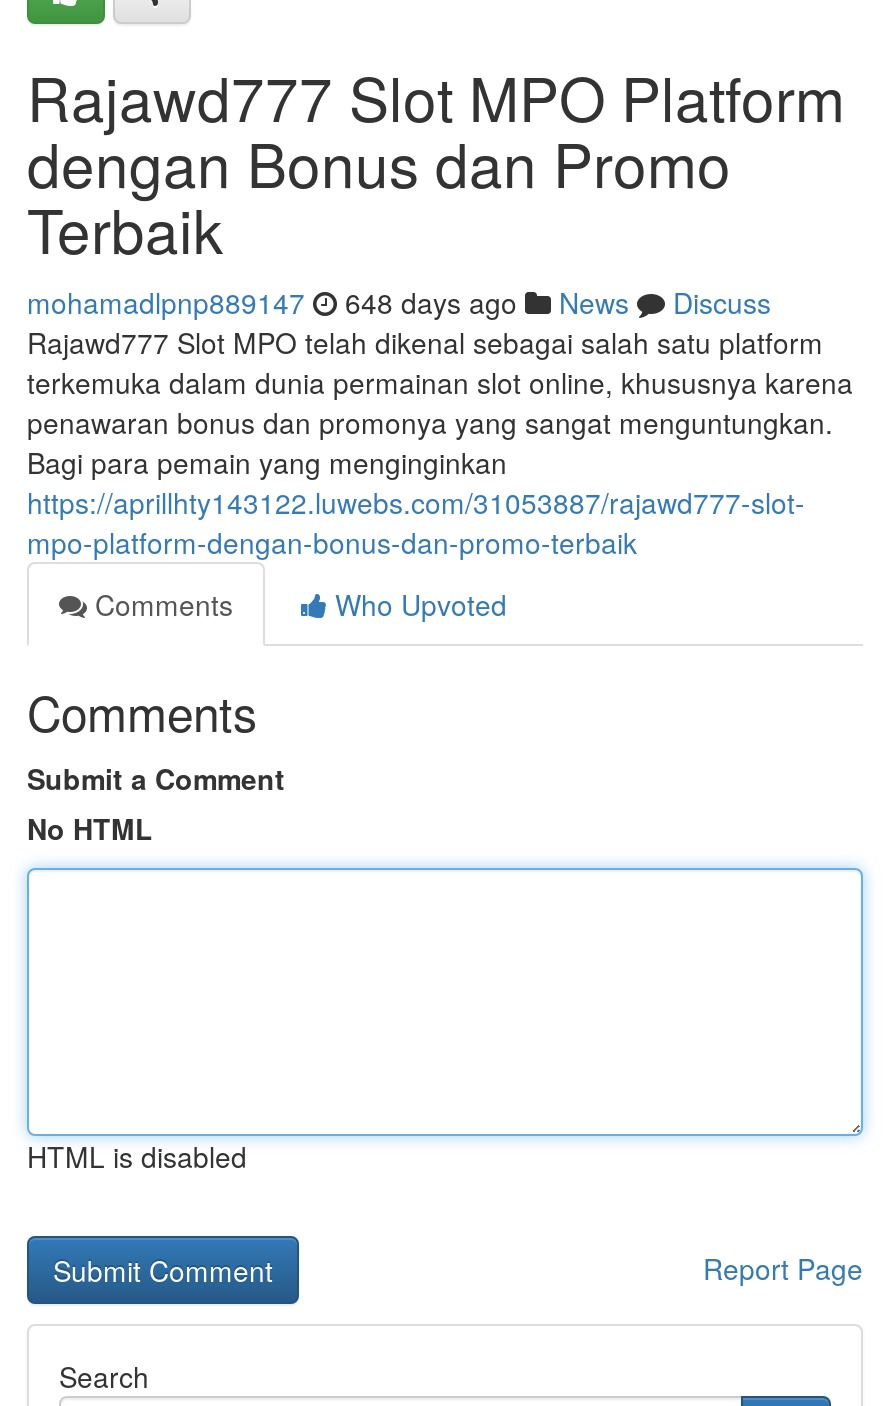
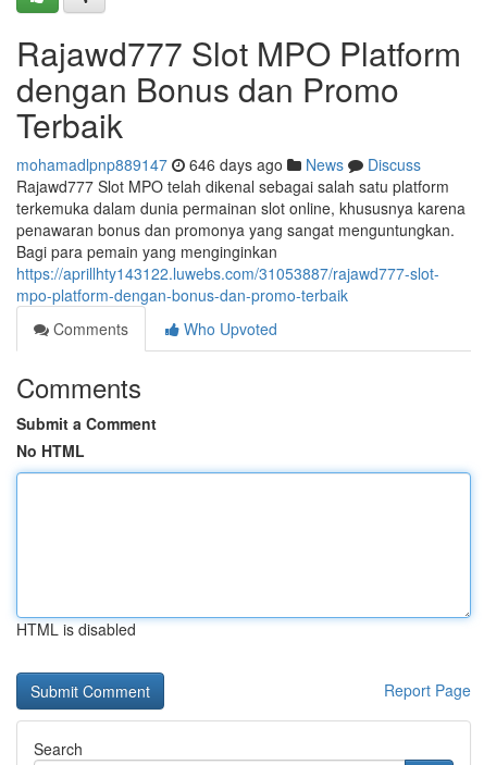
- mohamadlpnp889147 648 days ago News Discuss
+ mohamadlpnp889147 646 days ago News Discuss
